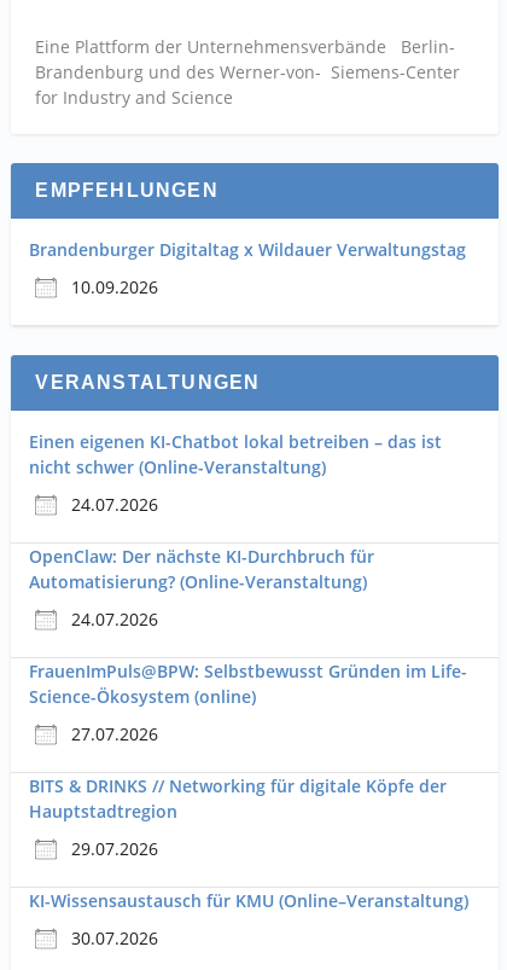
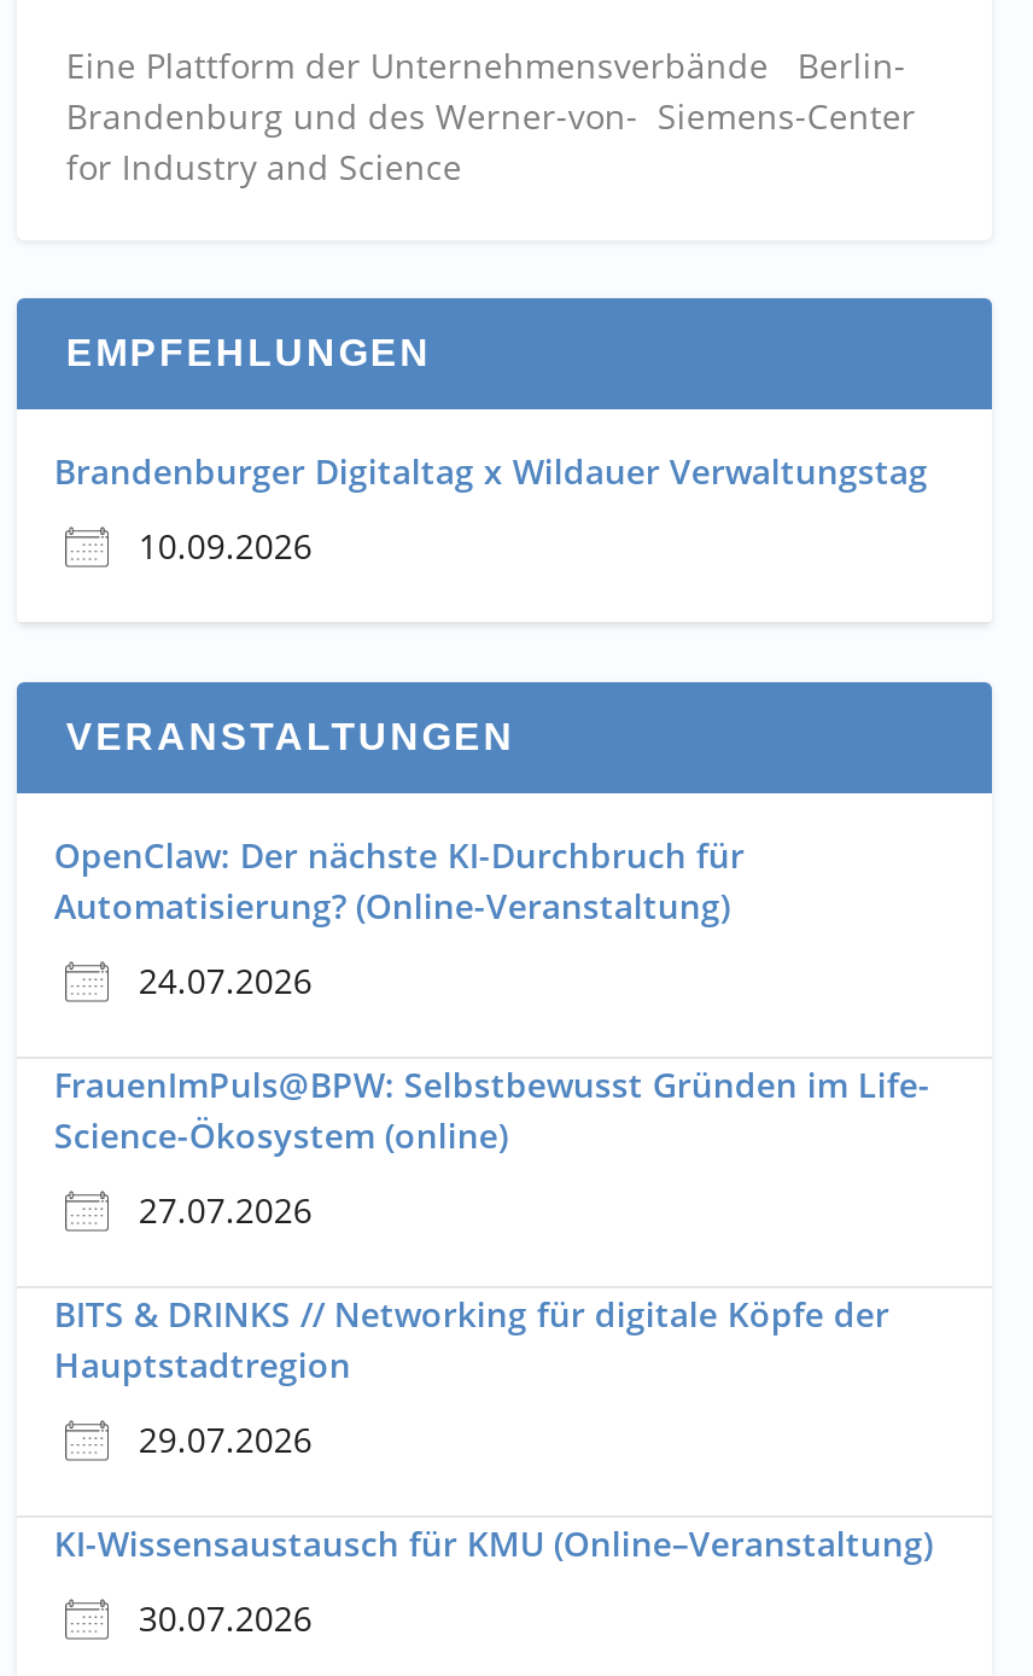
- Einen eigenen KI-Chatbot lokal betreiben – das ist
- nicht schwer (Online-Veranstaltung)
- 24.07.2026
